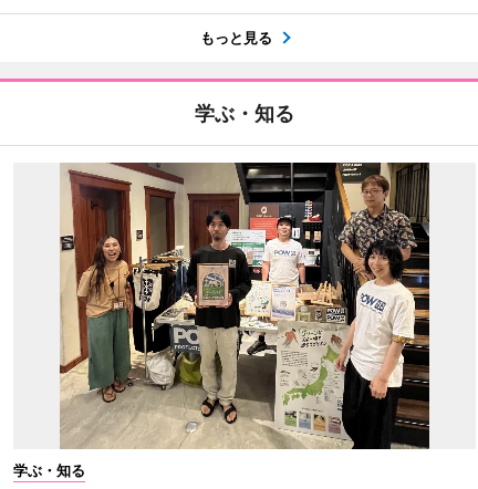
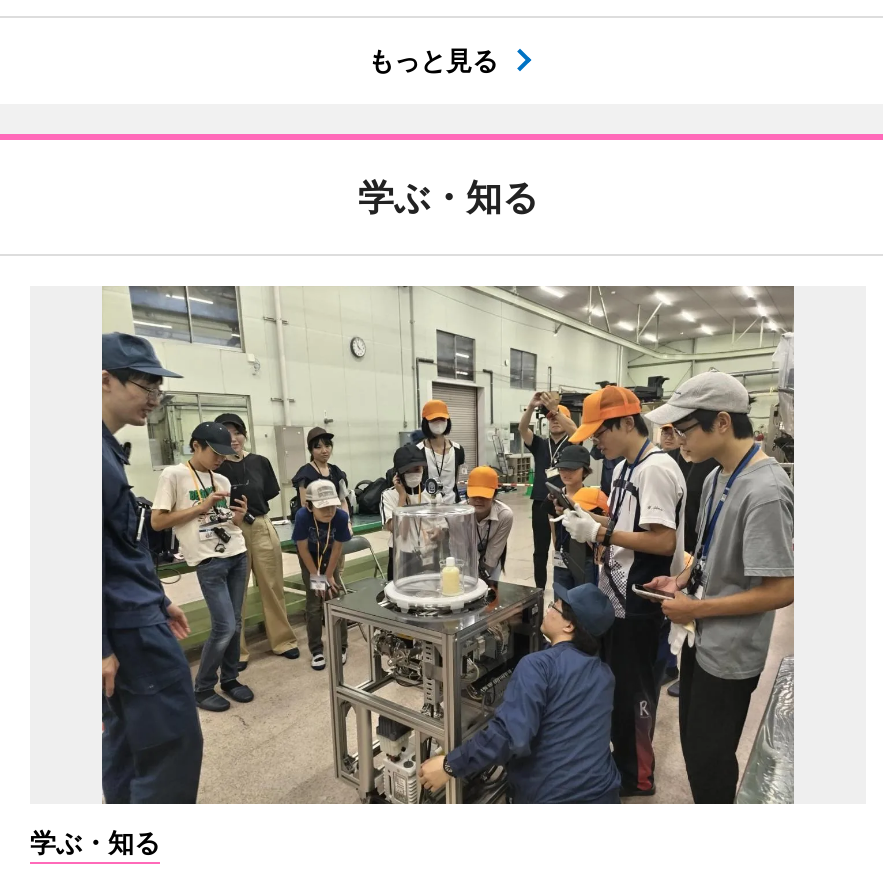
- [image]
+ [image]
